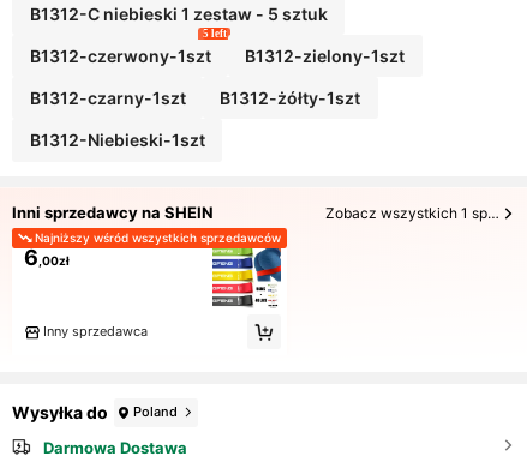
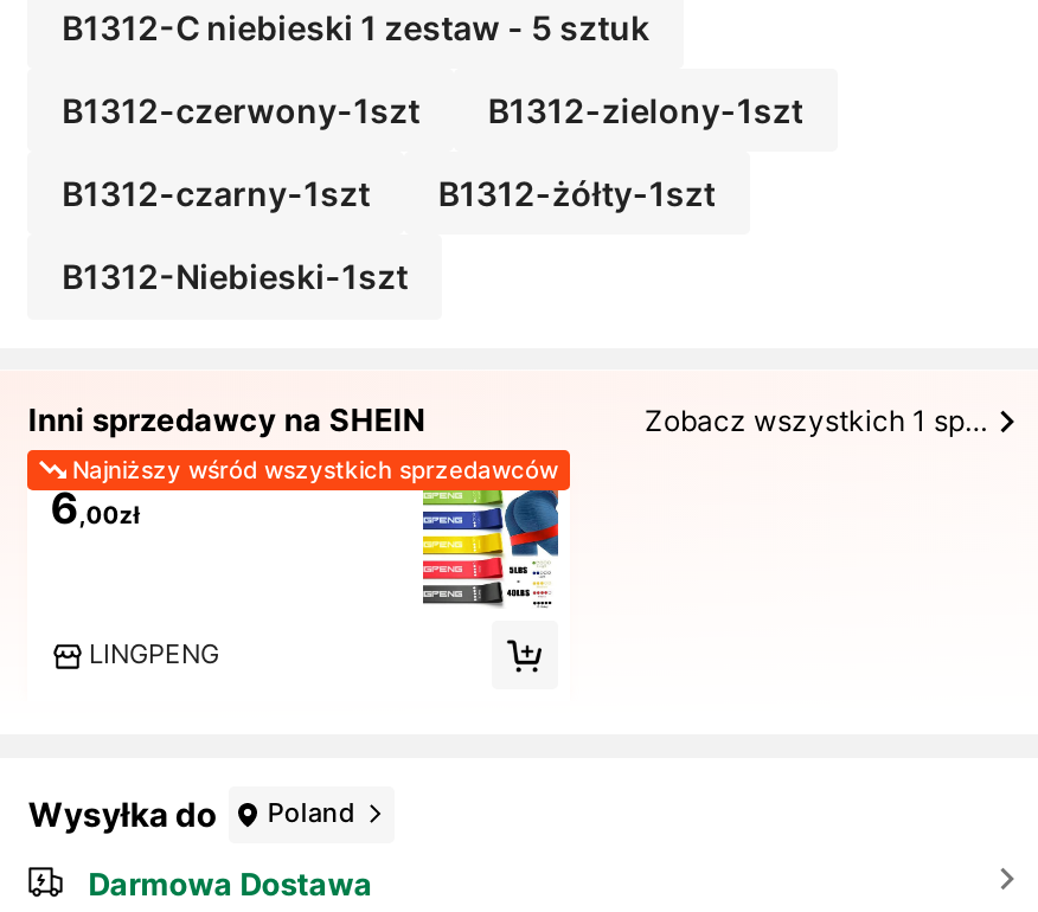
- 5 left

- Inny sprzedawca
+ LINGPENG
